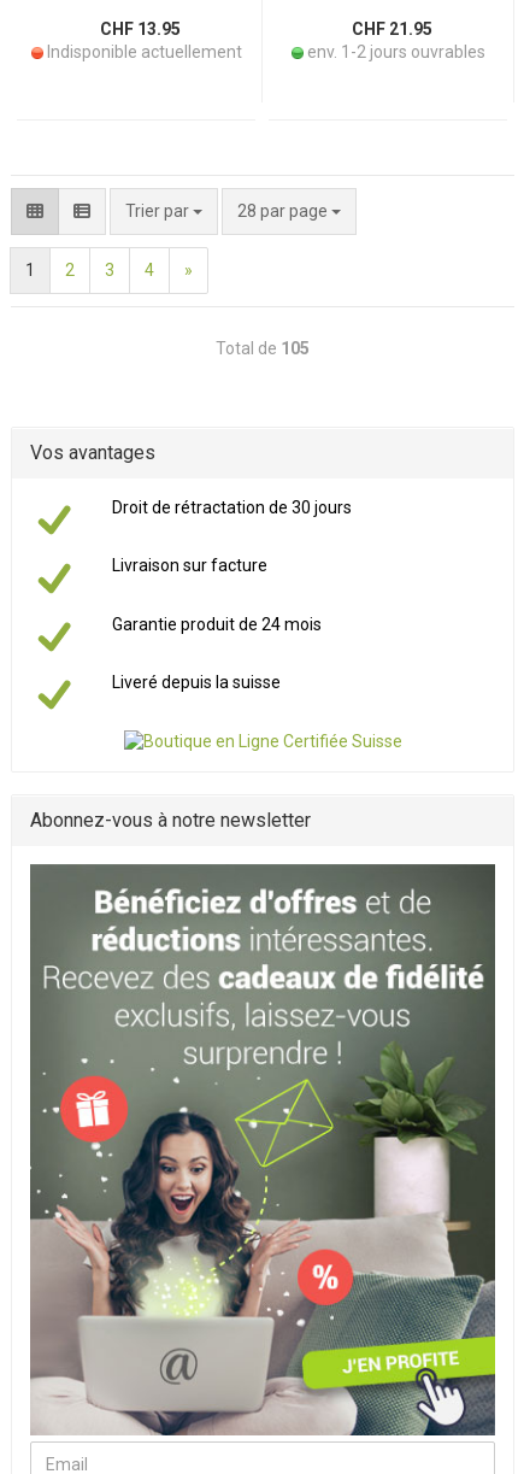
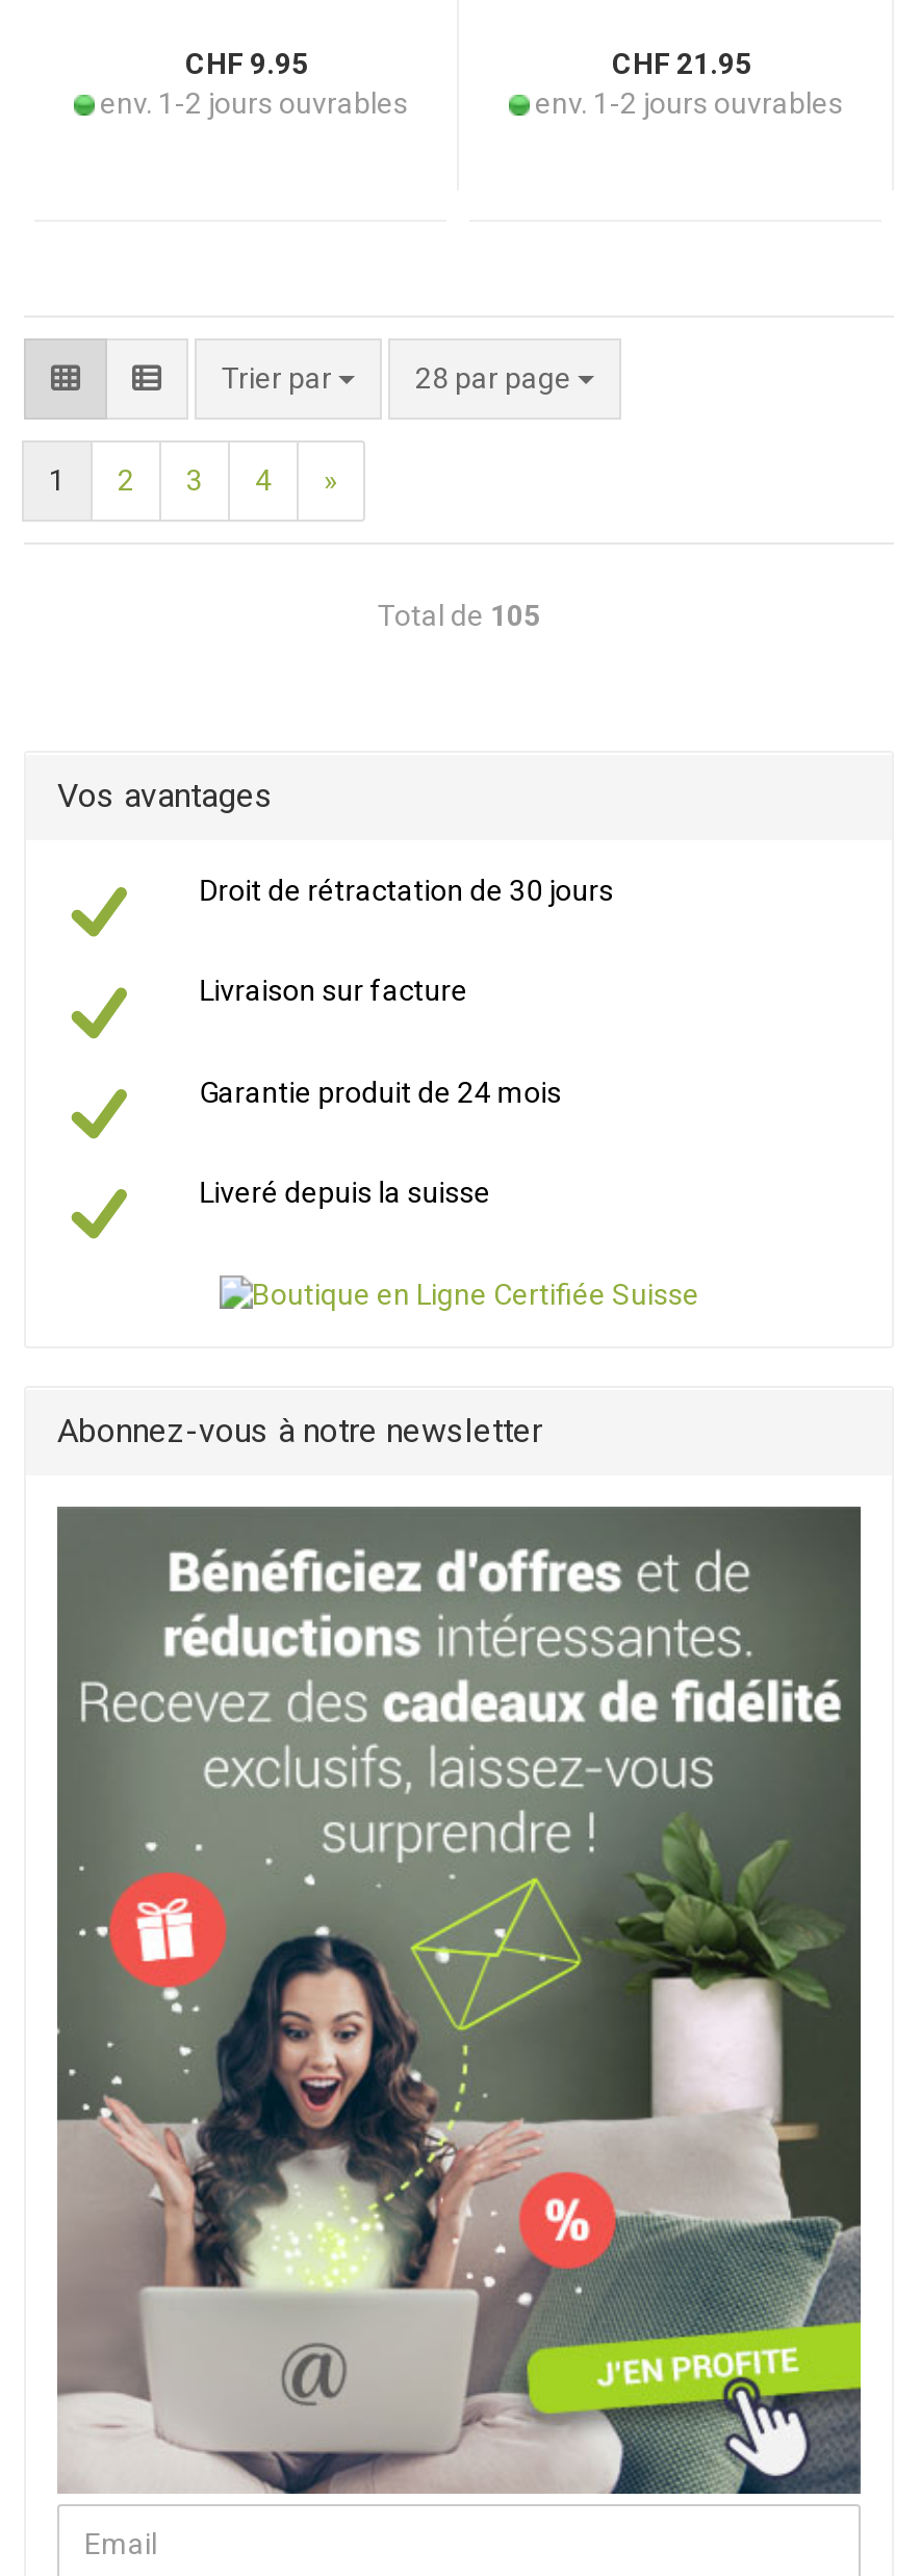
- CHF 13.95
- Indisponible actuellement

+ CHF 9.95
+ env. 1-2 jours ouvrables
